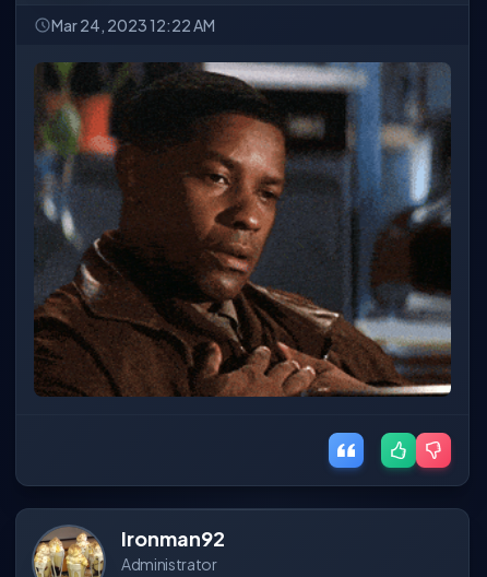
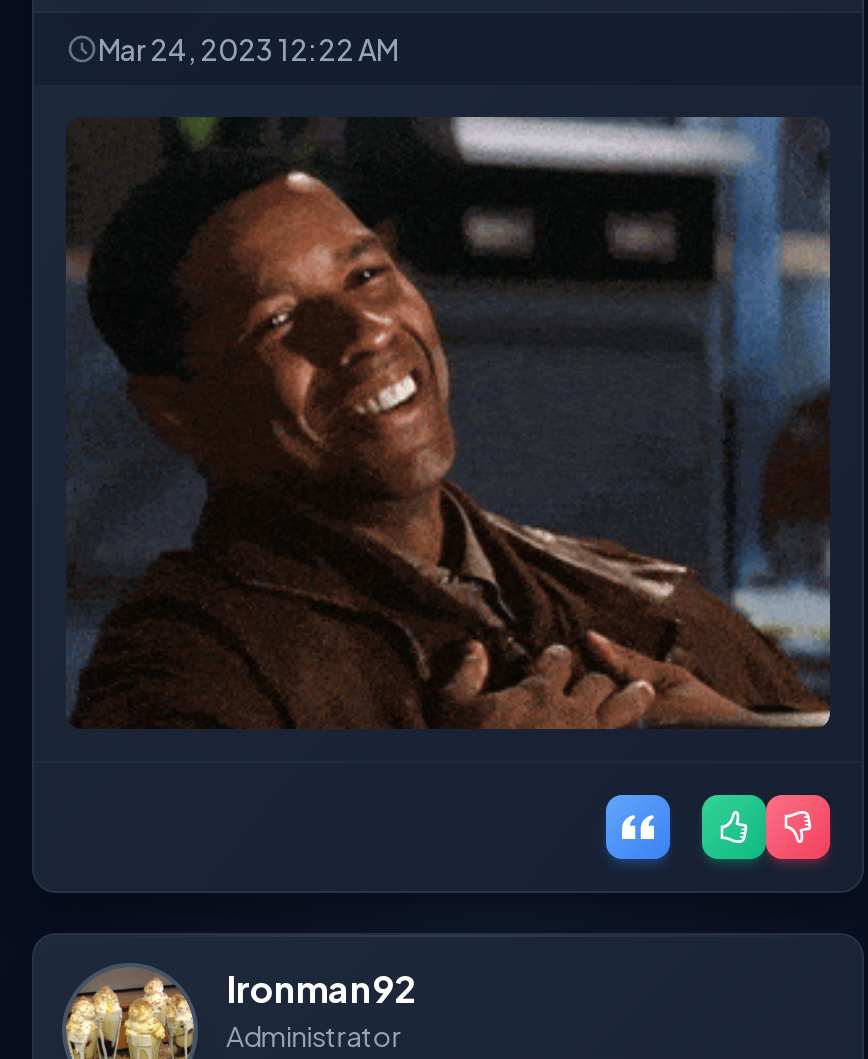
- [image]
+ [image]
